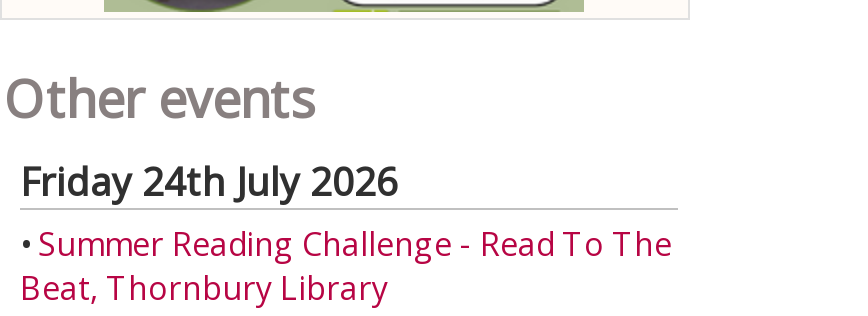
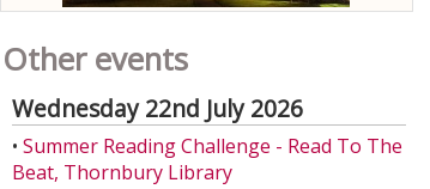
- Friday 24th July 2026
+ Wednesday 22nd July 2026
